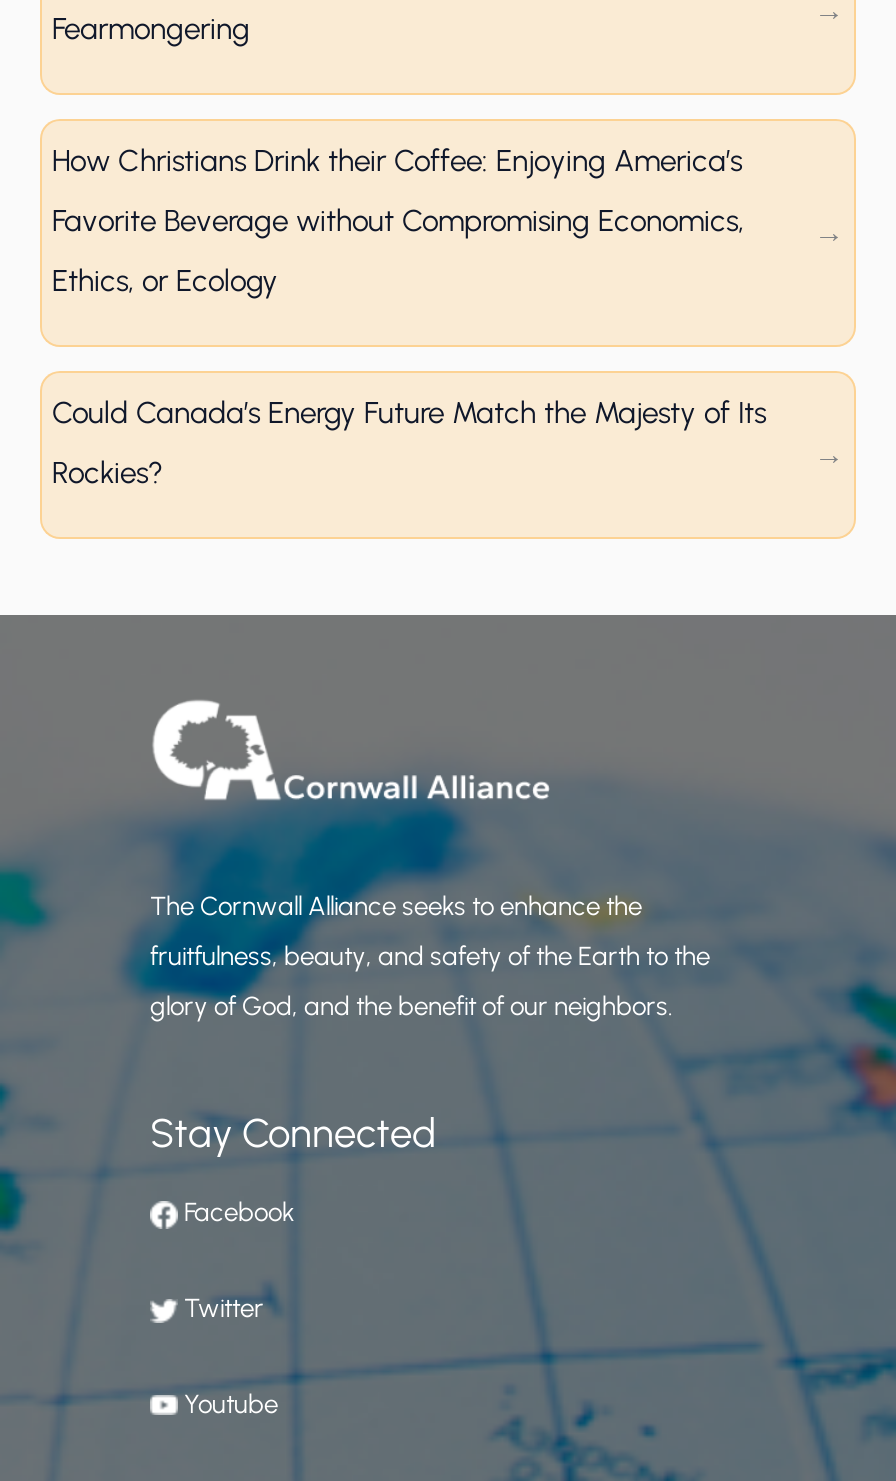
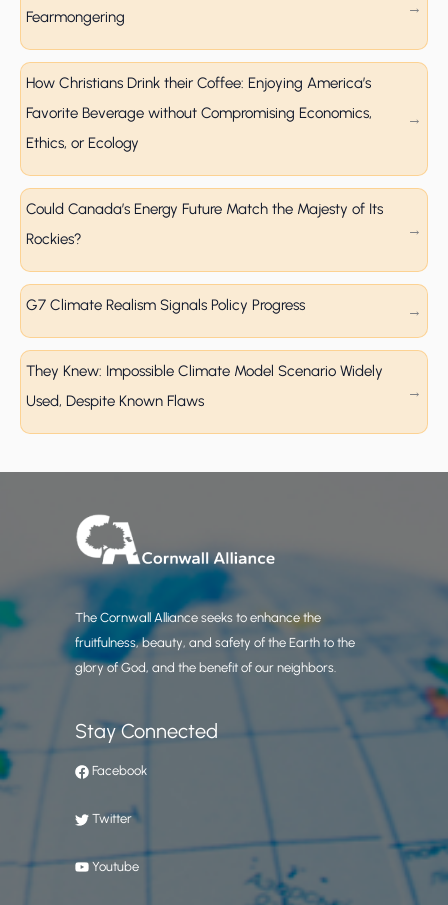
+ G7 Climate Realism Signals Policy Progress

+ They Knew: Impossible Climate Model Scenario Widely
+ Used, Despite Known Flaws
